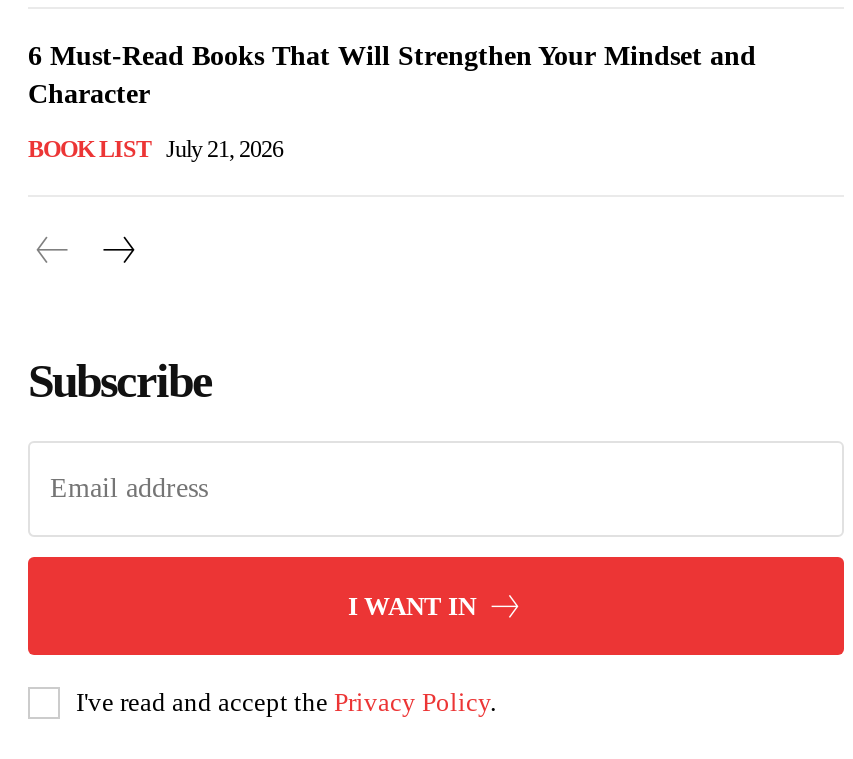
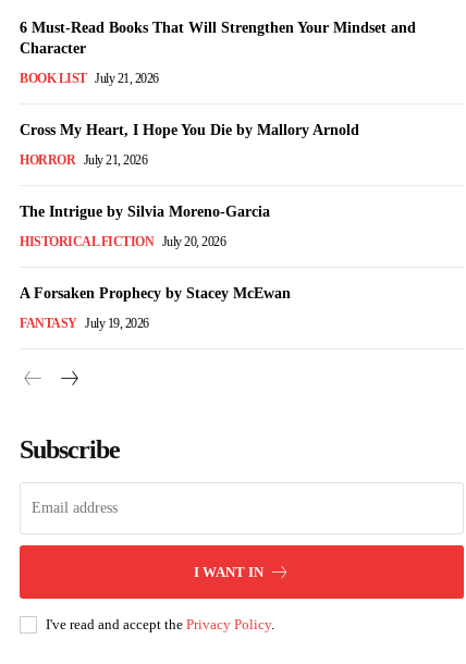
+ Cross My Heart, I Hope You Die by Mallory Arnold
+ HORROR July 21, 2026
+ The Intrigue by Silvia Moreno-Garcia
+ HISTORICAL FICTION July 20, 2026
+ A Forsaken Prophecy by Stacey McEwan
+ FANTASY July 19, 2026
